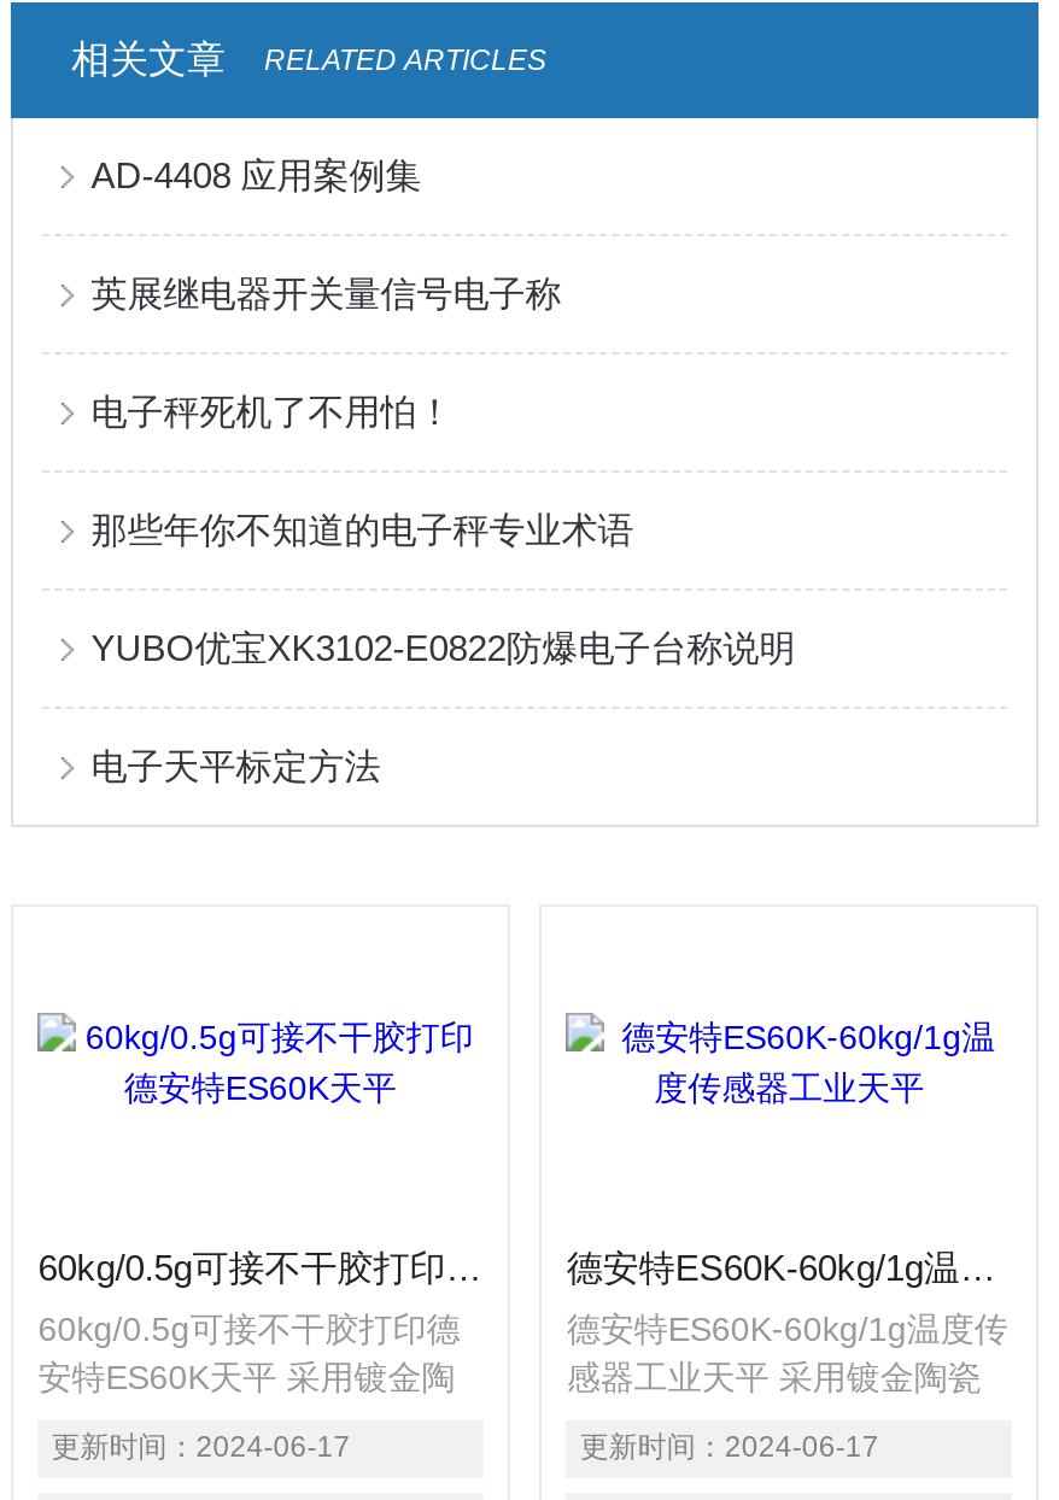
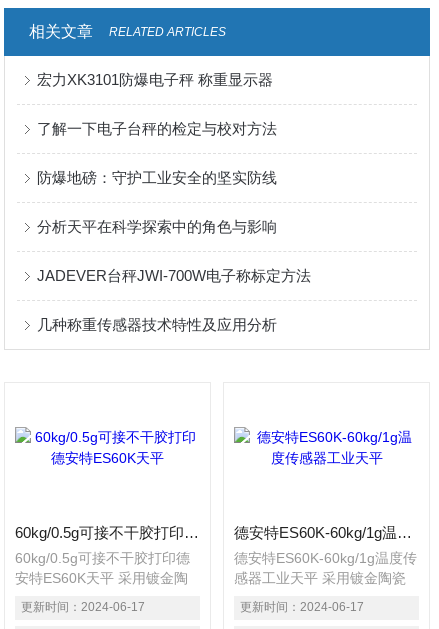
- AD-4408 应用案例集
+ 宏力XK3101防爆电子秤 称重显示器

- 英展继电器开关量信号电子称
+ 了解一下电子台秤的检定与校对方法

- 电子秤死机了不用怕！
+ 防爆地磅：守护工业安全的坚实防线

- 那些年你不知道的电子秤专业术语
+ 分析天平在科学探索中的角色与影响

- YUBO优宝XK3102-E0822防爆电子台称说明
+ JADEVER台秤JWI-700W电子称标定方法

- 电子天平标定方法
+ 几种称重传感器技术特性及应用分析
